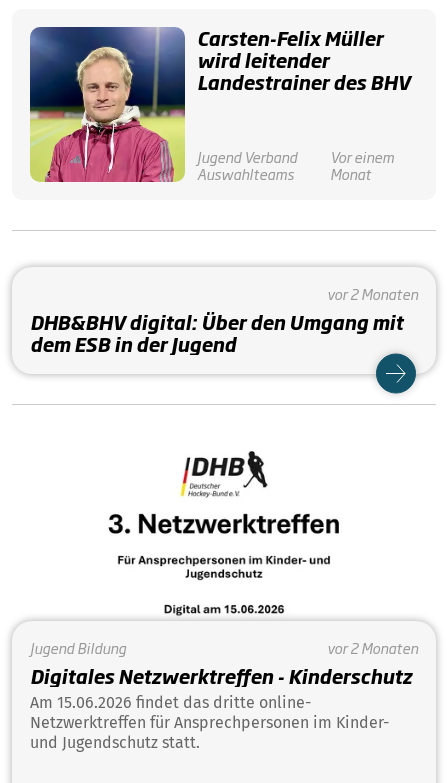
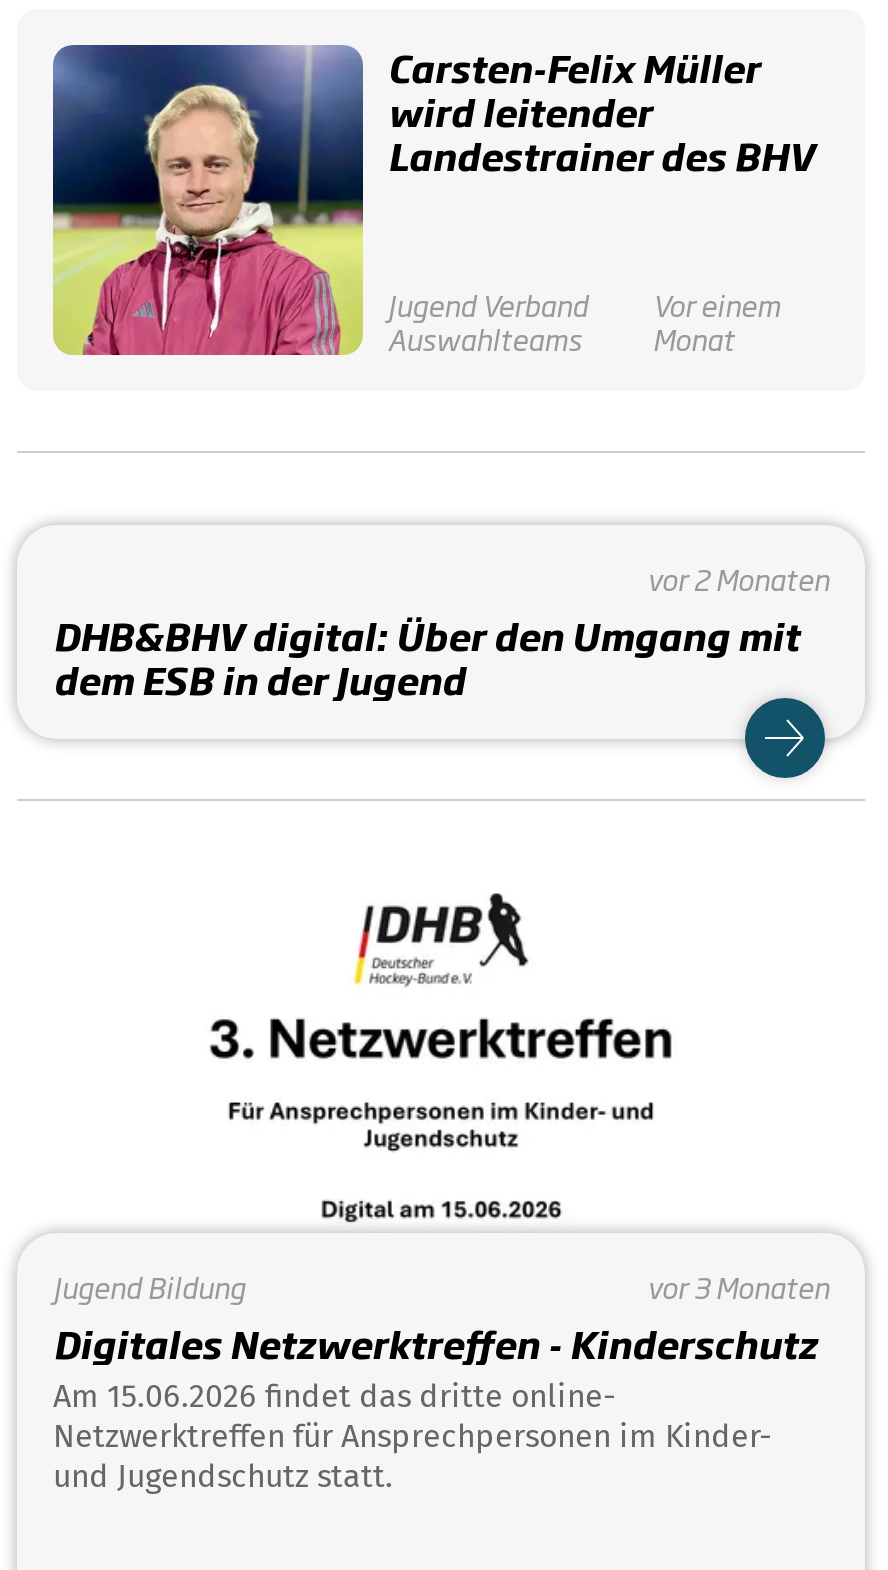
- vor 2 Monaten
+ vor 3 Monaten
